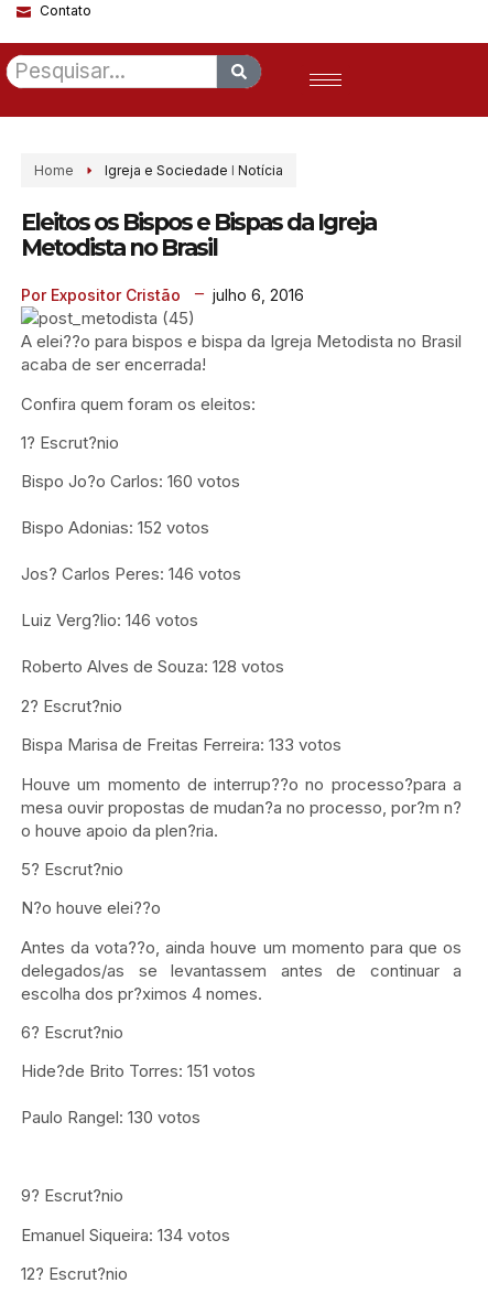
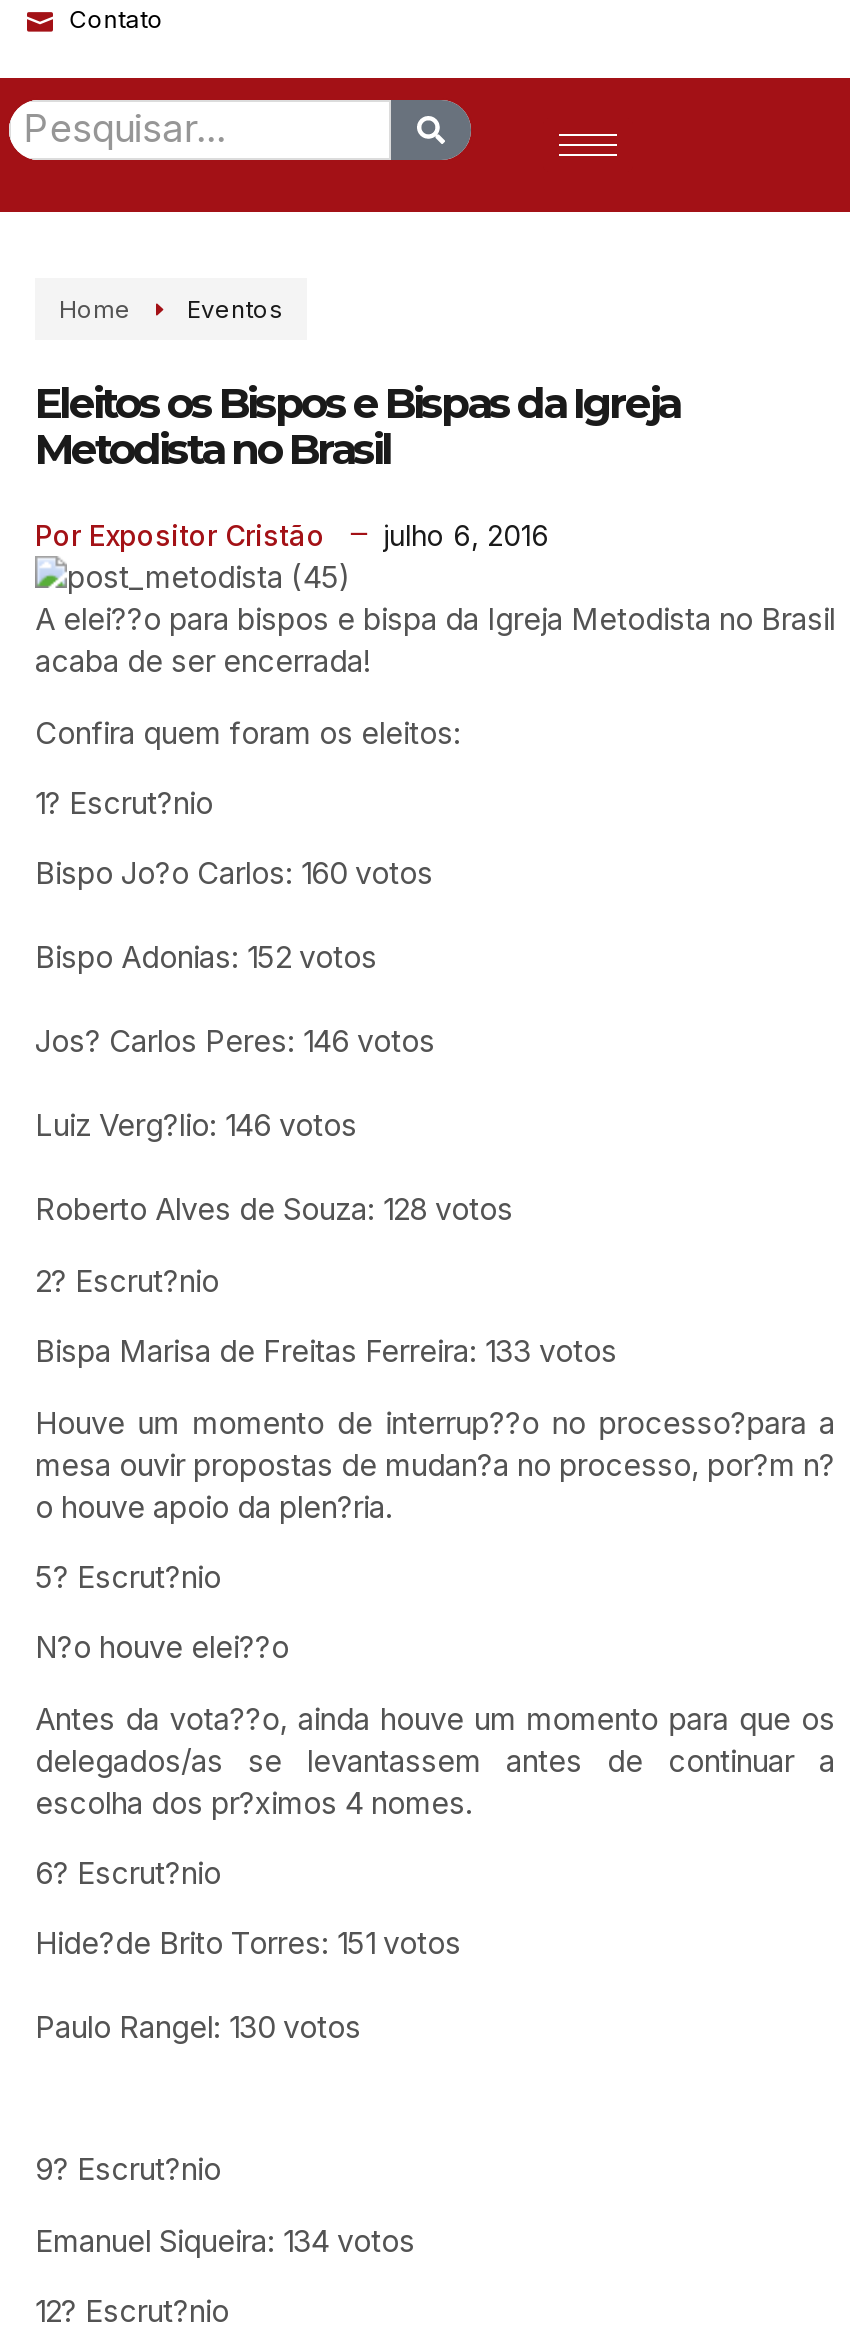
- Igreja e Sociedade I Notícia
+ Eventos
